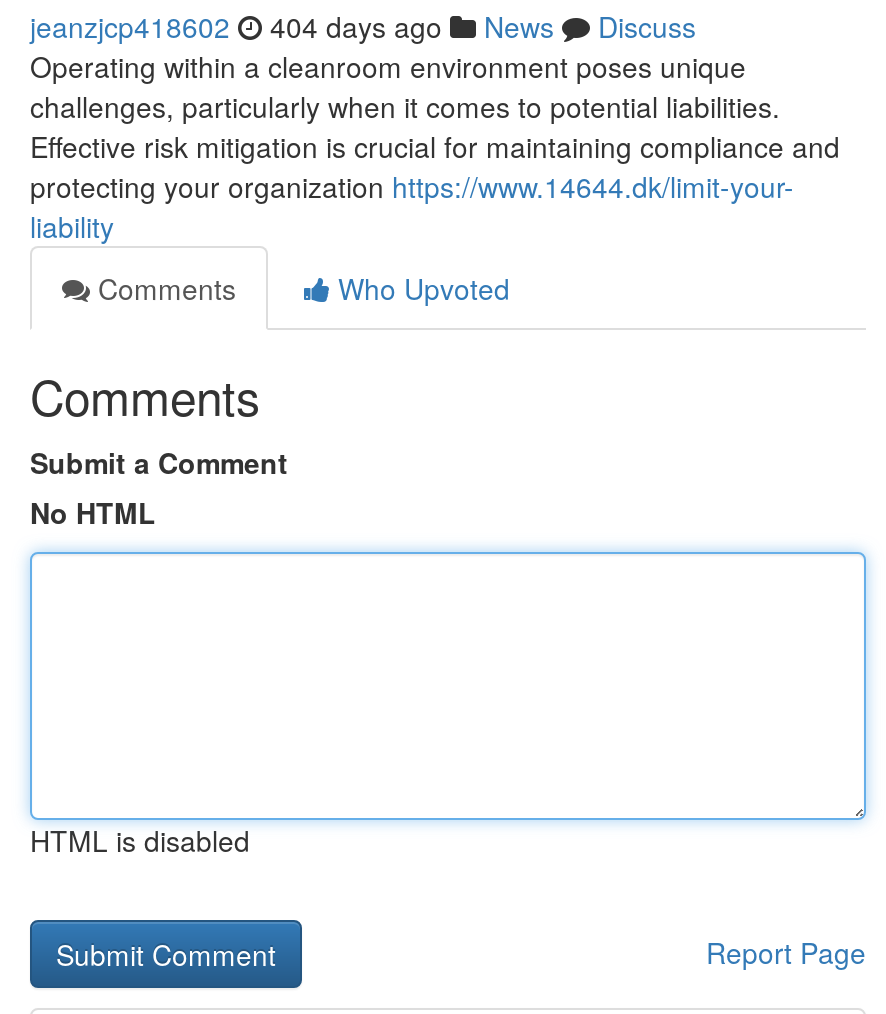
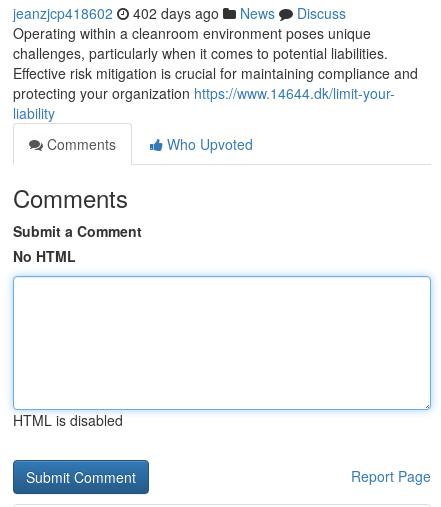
- jeanzjcp418602 404 days ago News Discuss
+ jeanzjcp418602 402 days ago News Discuss
